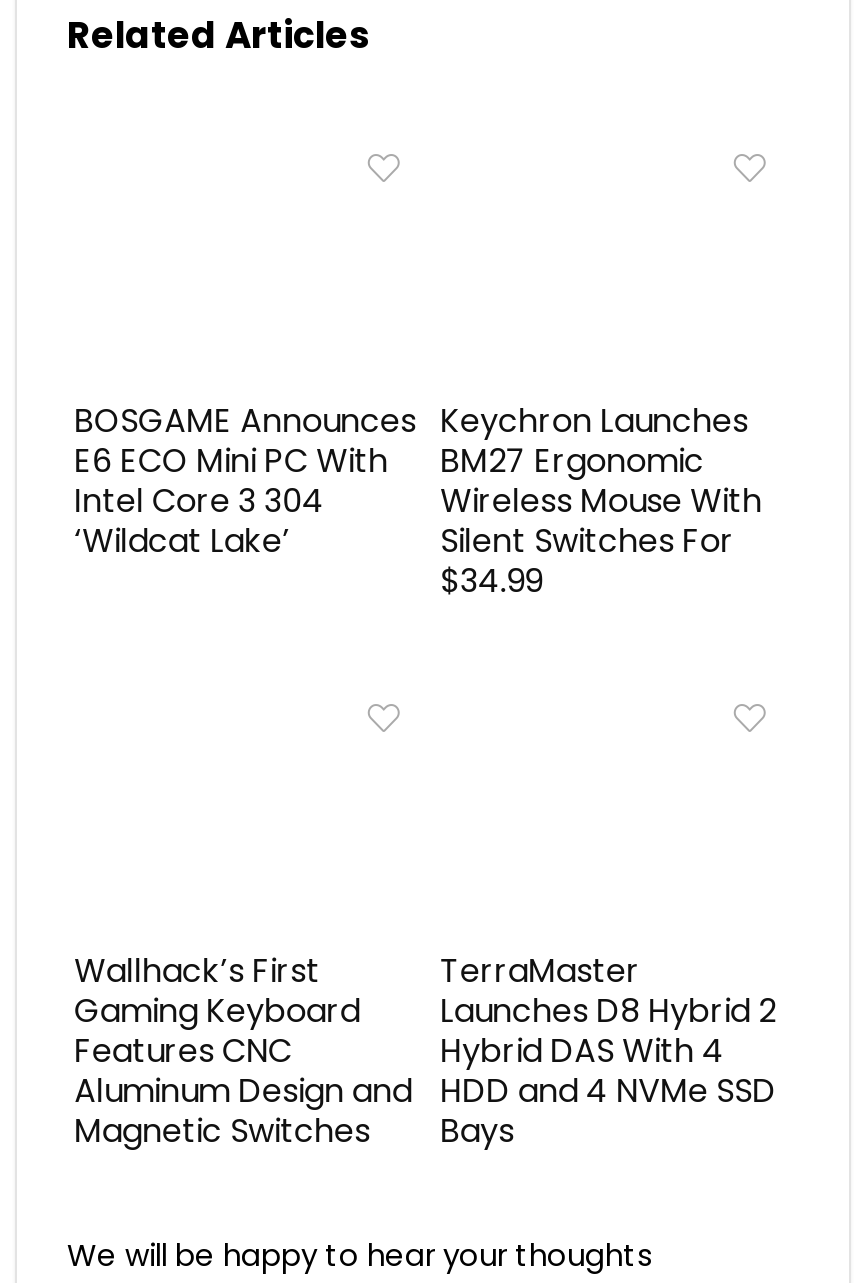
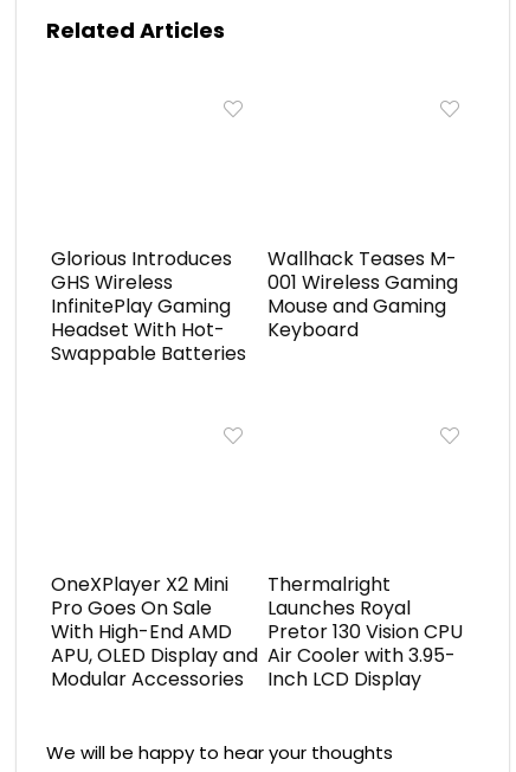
- BOSGAME Announces
- E6 ECO Mini PC With
- Intel Core 3 304
- ‘Wildcat Lake’
+ Glorious Introduces
+ GHS Wireless
+ InfinitePlay Gaming
+ Headset With Hot-
+ Swappable Batteries

- Keychron Launches
- BM27 Ergonomic
- Wireless Mouse With
- Silent Switches For
- $34.99
+ Wallhack Teases M-
+ 001 Wireless Gaming
+ Mouse and Gaming
+ Keyboard

- Wallhack’s First
- Gaming Keyboard
- Features CNC
- Aluminum Design and
- Magnetic Switches
+ OneXPlayer X2 Mini
+ Pro Goes On Sale
+ With High-End AMD
+ APU, OLED Display and
+ Modular Accessories

- TerraMaster
- Launches D8 Hybrid 2
- Hybrid DAS With 4
- HDD and 4 NVMe SSD
- Bays
+ Thermalright
+ Launches Royal
+ Pretor 130 Vision CPU
+ Air Cooler with 3.95-
+ Inch LCD Display
